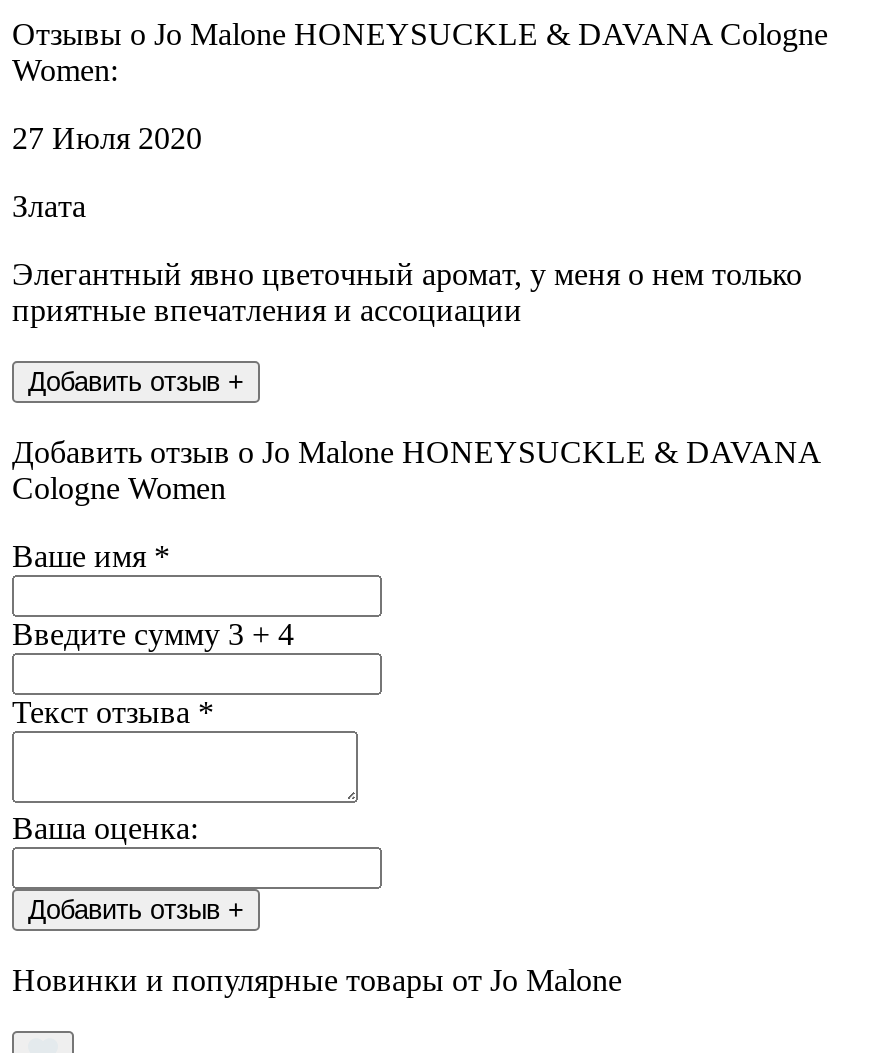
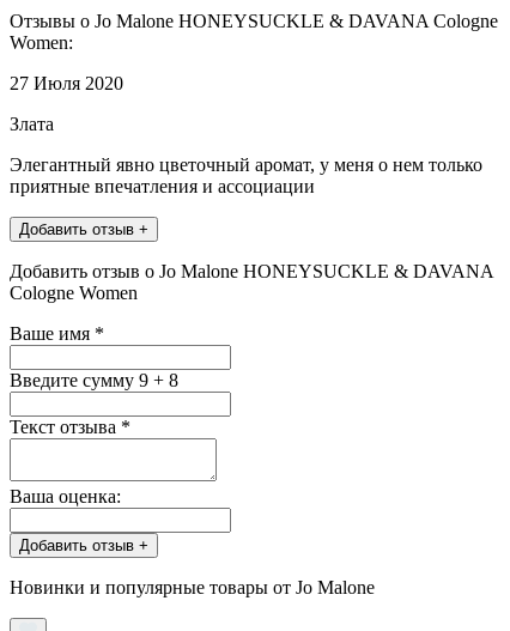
- Введите сумму 3 + 4
+ Введите сумму 9 + 8
